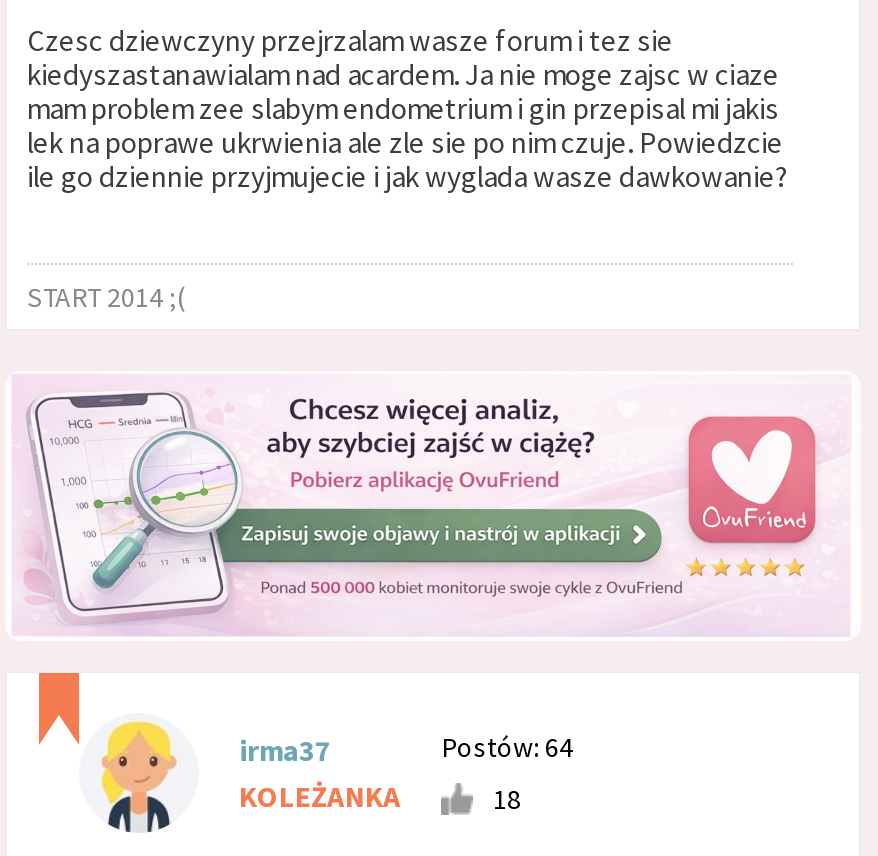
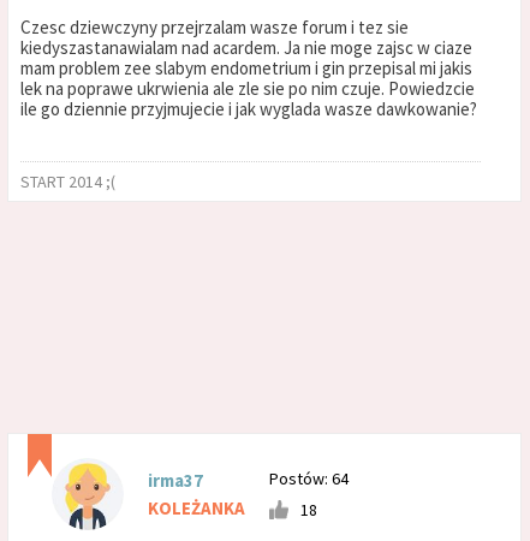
- [image]
